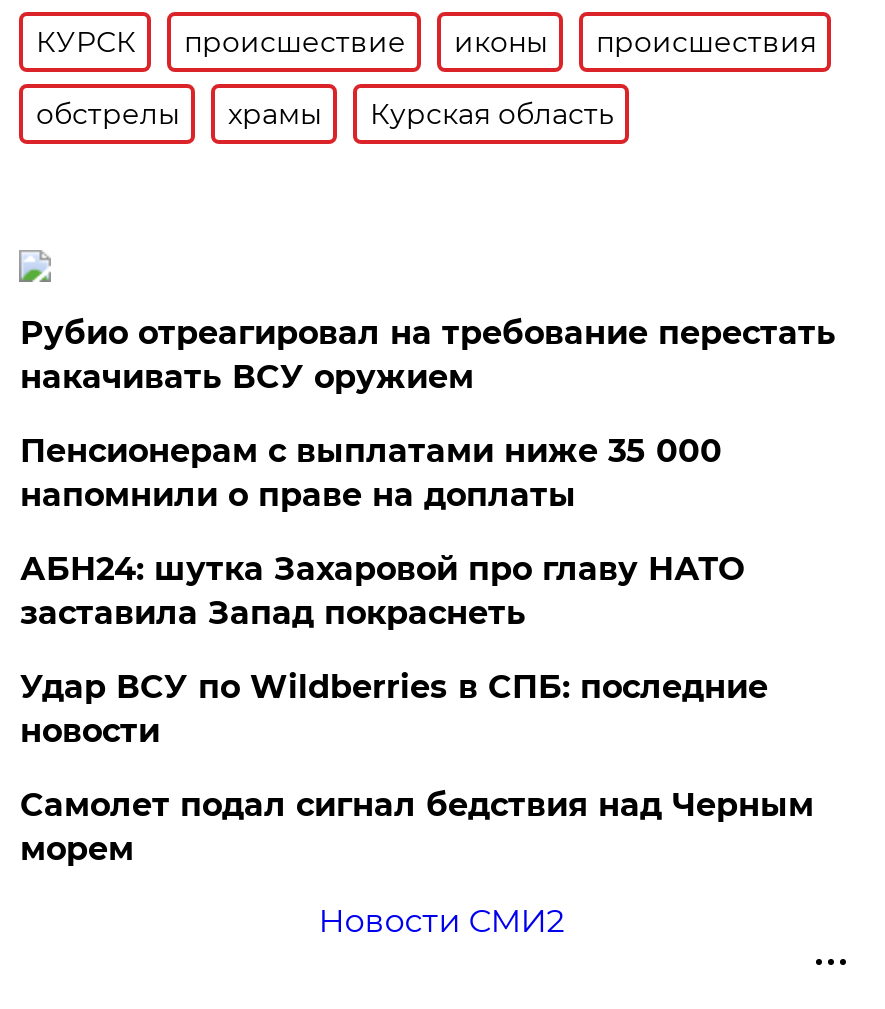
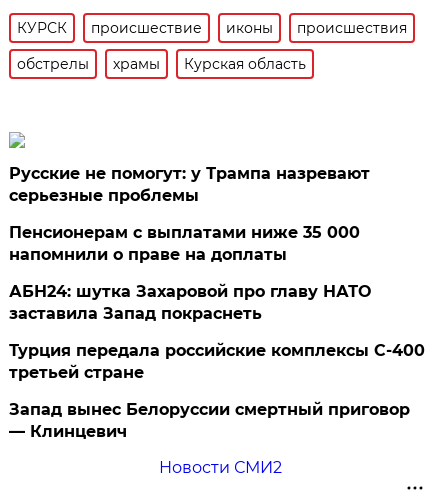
- Рубио отреагировал на требование перестать
- накачивать ВСУ оружием
+ Русские не помогут: у Трампа назревают
+ серьезные проблемы

- Удар ВСУ по Wildberries в СПБ: последние
- новости
+ Турция передала российские комплексы С-400
+ третьей стране

- Самолет подал сигнал бедствия над Черным
- морем
+ Запад вынес Белоруссии смертный приговор
+ — Клинцевич
